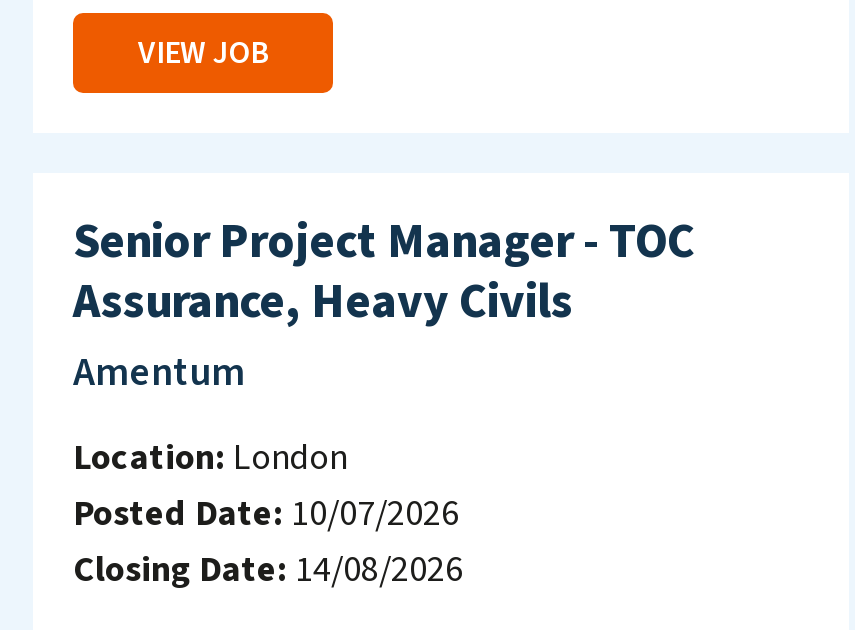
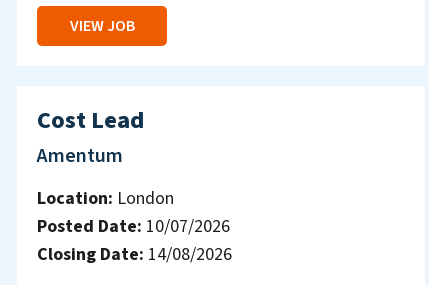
- Senior Project Manager - TOC
- Assurance, Heavy Civils
+ Cost Lead
